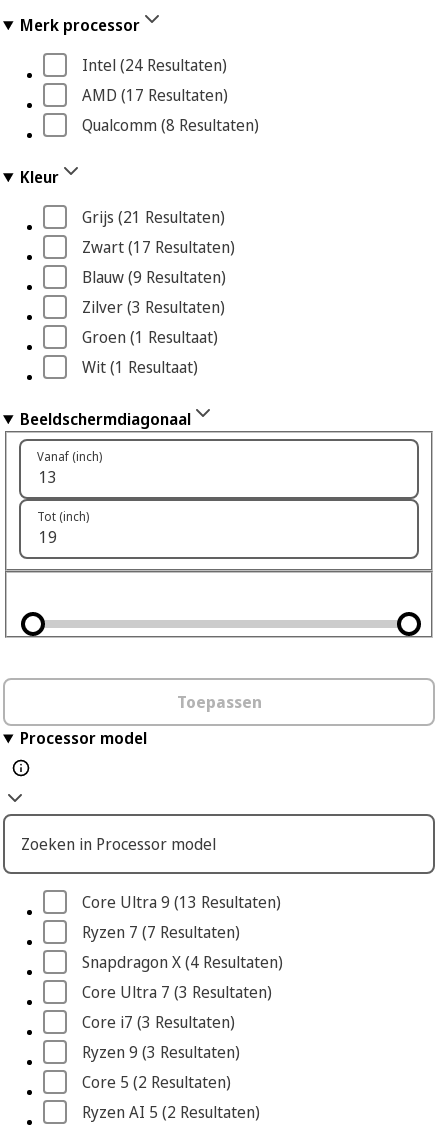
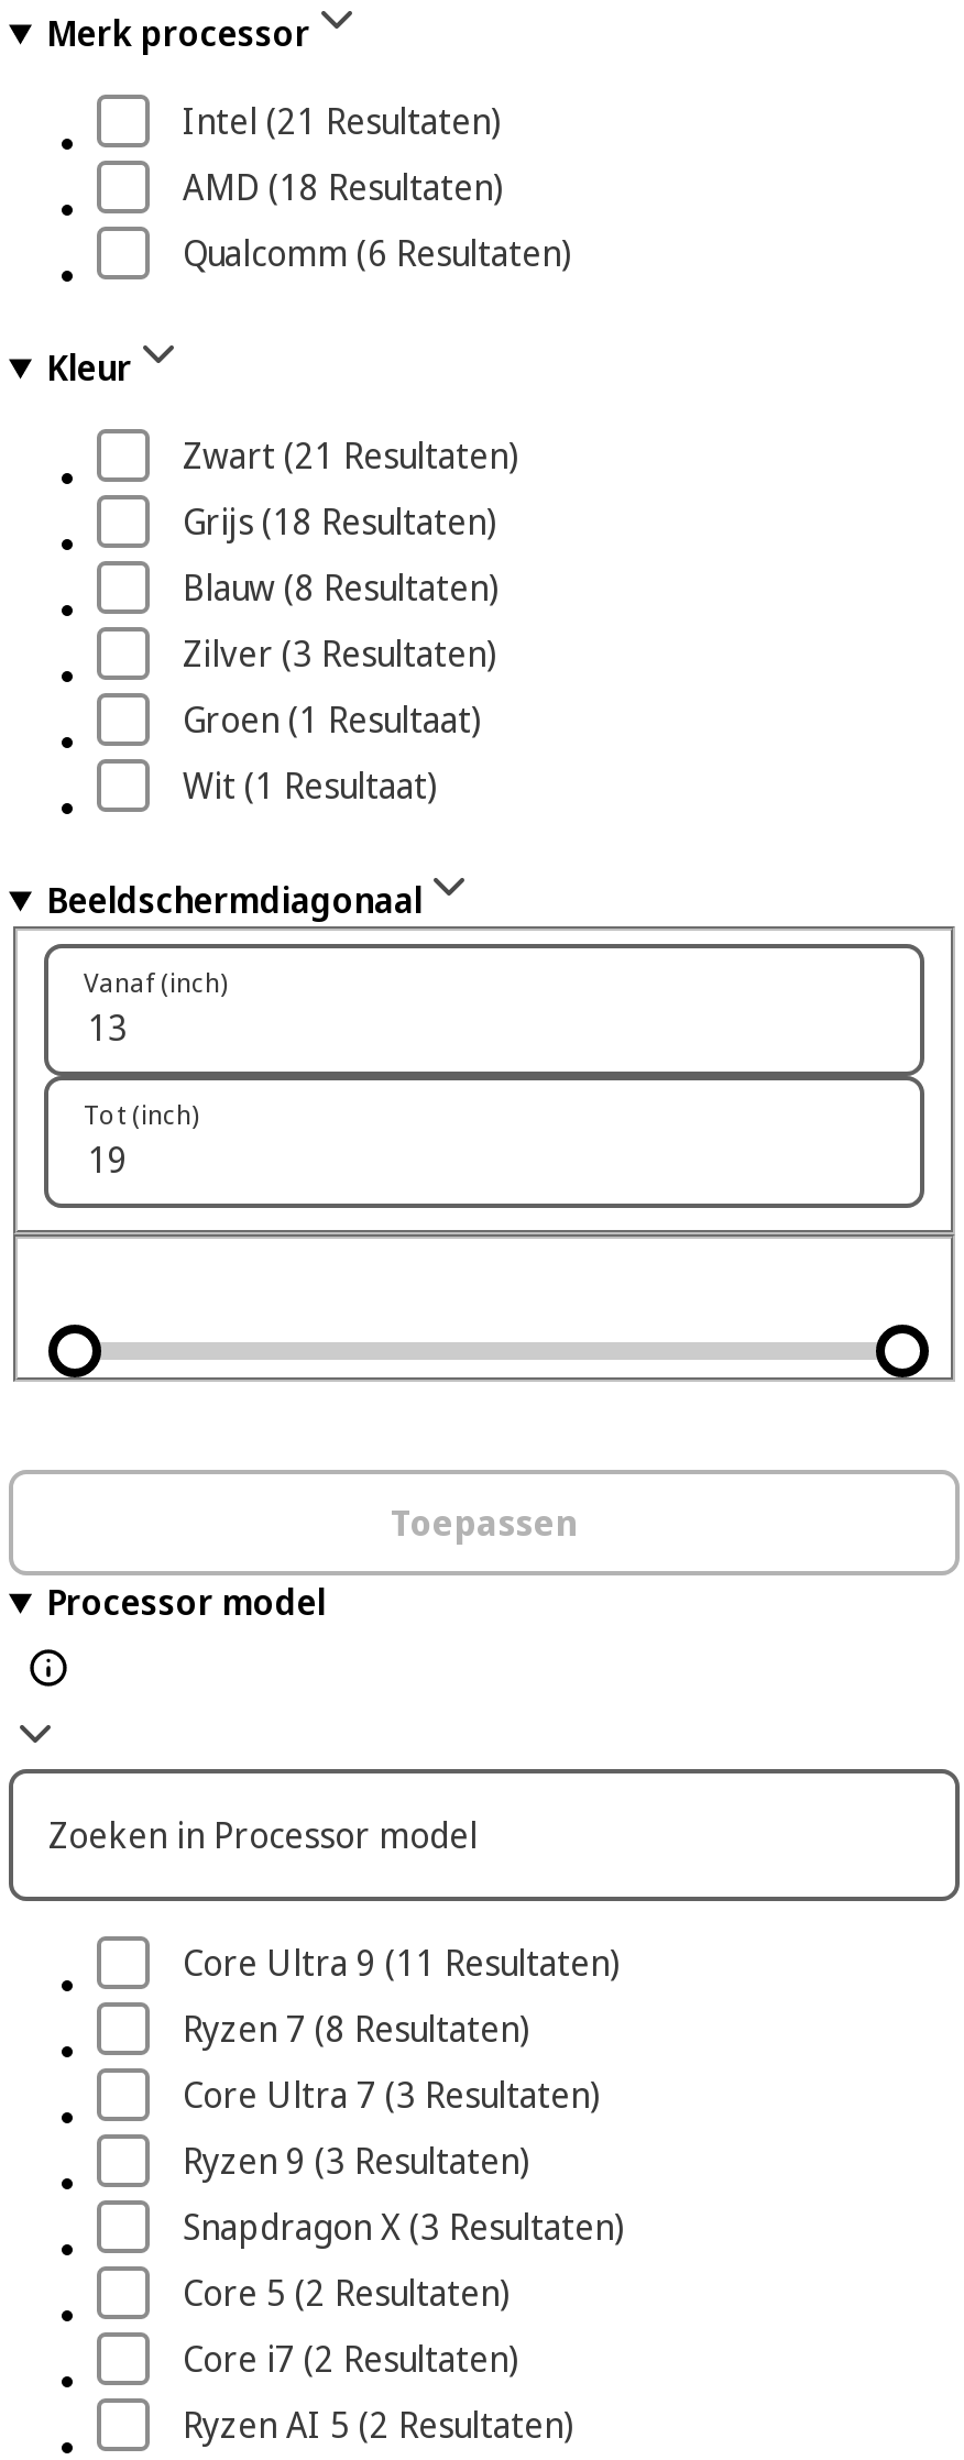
- Intel (24 Resultaten)
+ Intel (21 Resultaten)

- AMD (17 Resultaten)
+ AMD (18 Resultaten)

- Qualcomm (8 Resultaten)
+ Qualcomm (6 Resultaten)

- Grijs (21 Resultaten)
+ Zwart (21 Resultaten)

- Zwart (17 Resultaten)
+ Grijs (18 Resultaten)

- Blauw (9 Resultaten)
+ Blauw (8 Resultaten)

- Core Ultra 9 (13 Resultaten)
- Ryzen 7 (7 Resultaten)
- Snapdragon X (4 Resultaten)
+ Core Ultra 9 (11 Resultaten)
+ Ryzen 7 (8 Resultaten)

moved up: Core Ultra 7 (3 Resultaten)

- Core i7 (3 Resultaten)

moved up: Ryzen 9 (3 Resultaten)

+ Snapdragon X (3 Resultaten)

moved up: Core 5 (2 Resultaten)

+ Core i7 (2 Resultaten)
